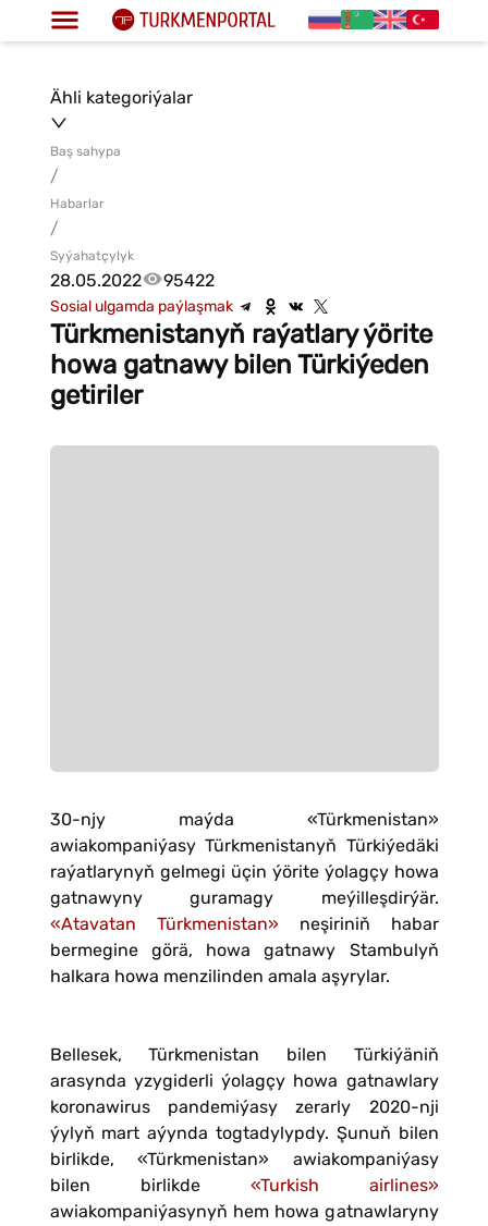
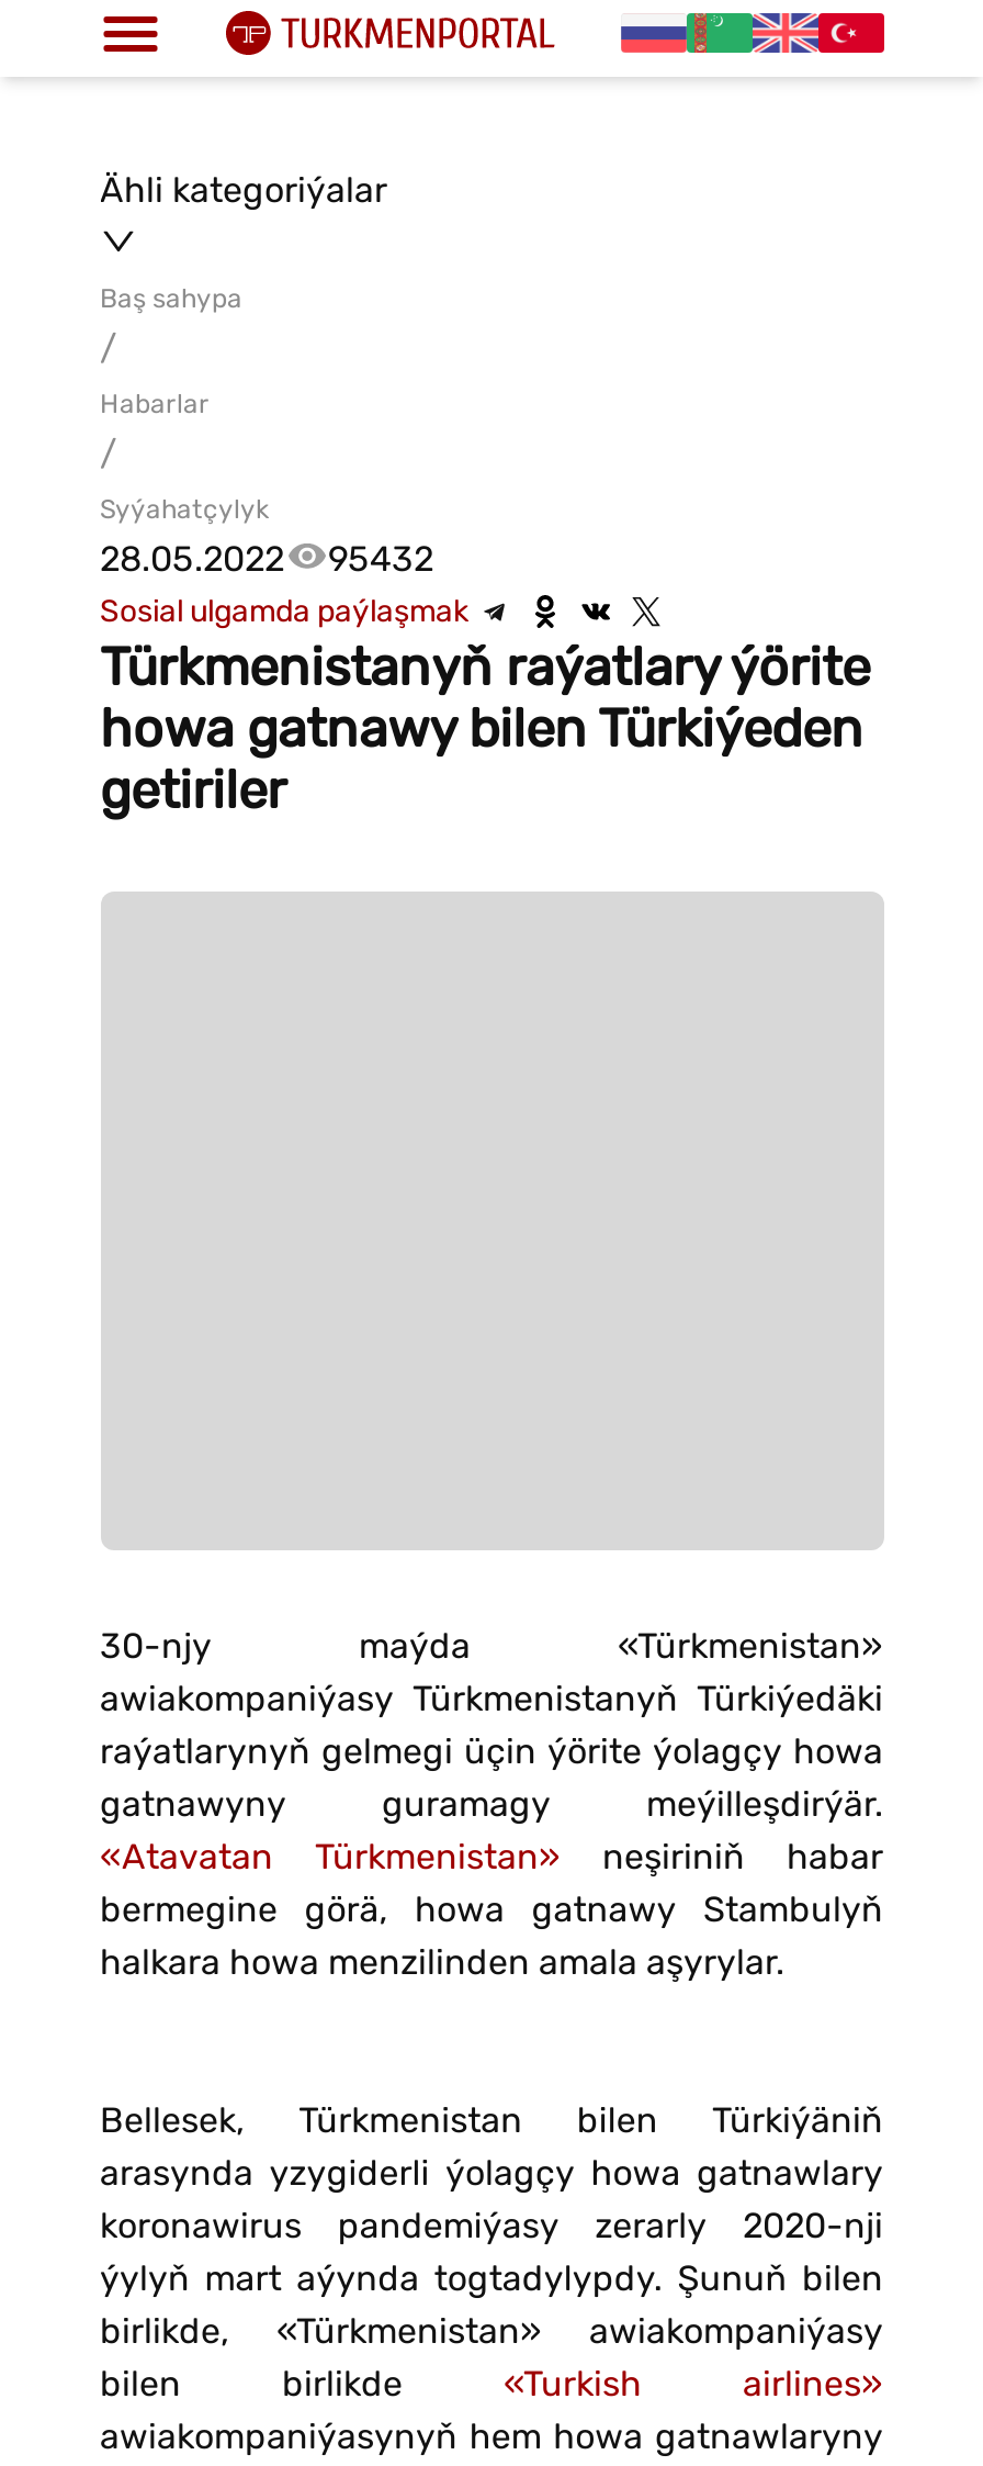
- 28.05.2022 95422
+ 28.05.2022 95432
